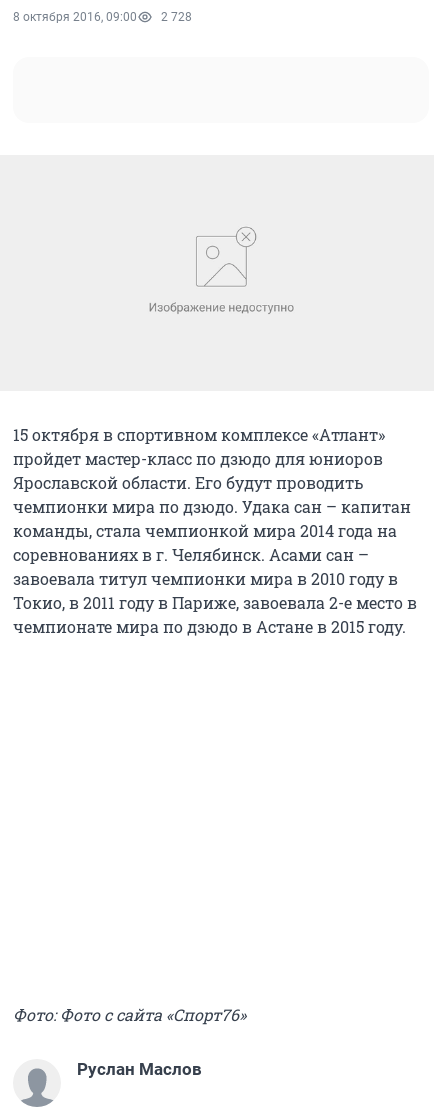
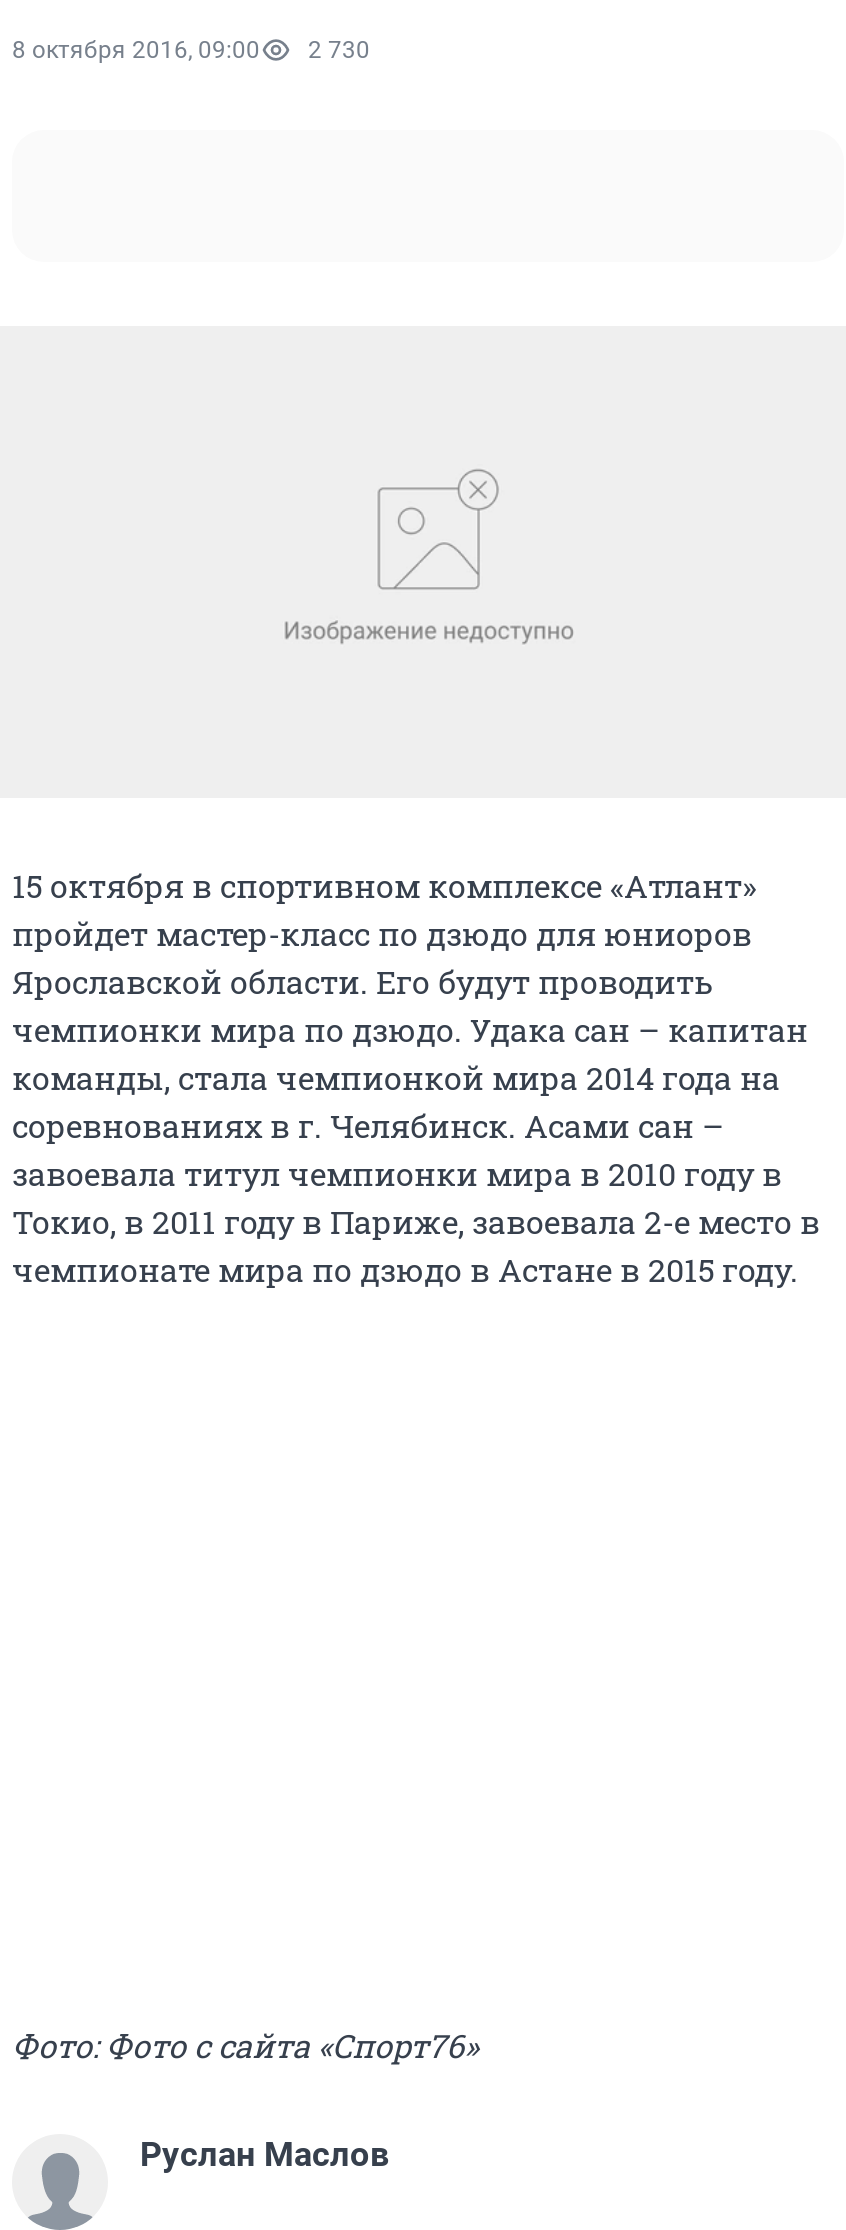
- 8 октября 2016, 09:00 2 728
+ 8 октября 2016, 09:00 2 730
